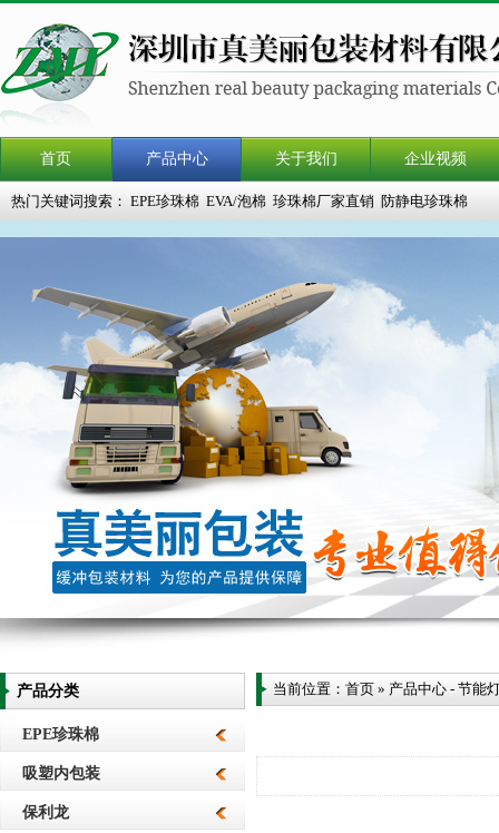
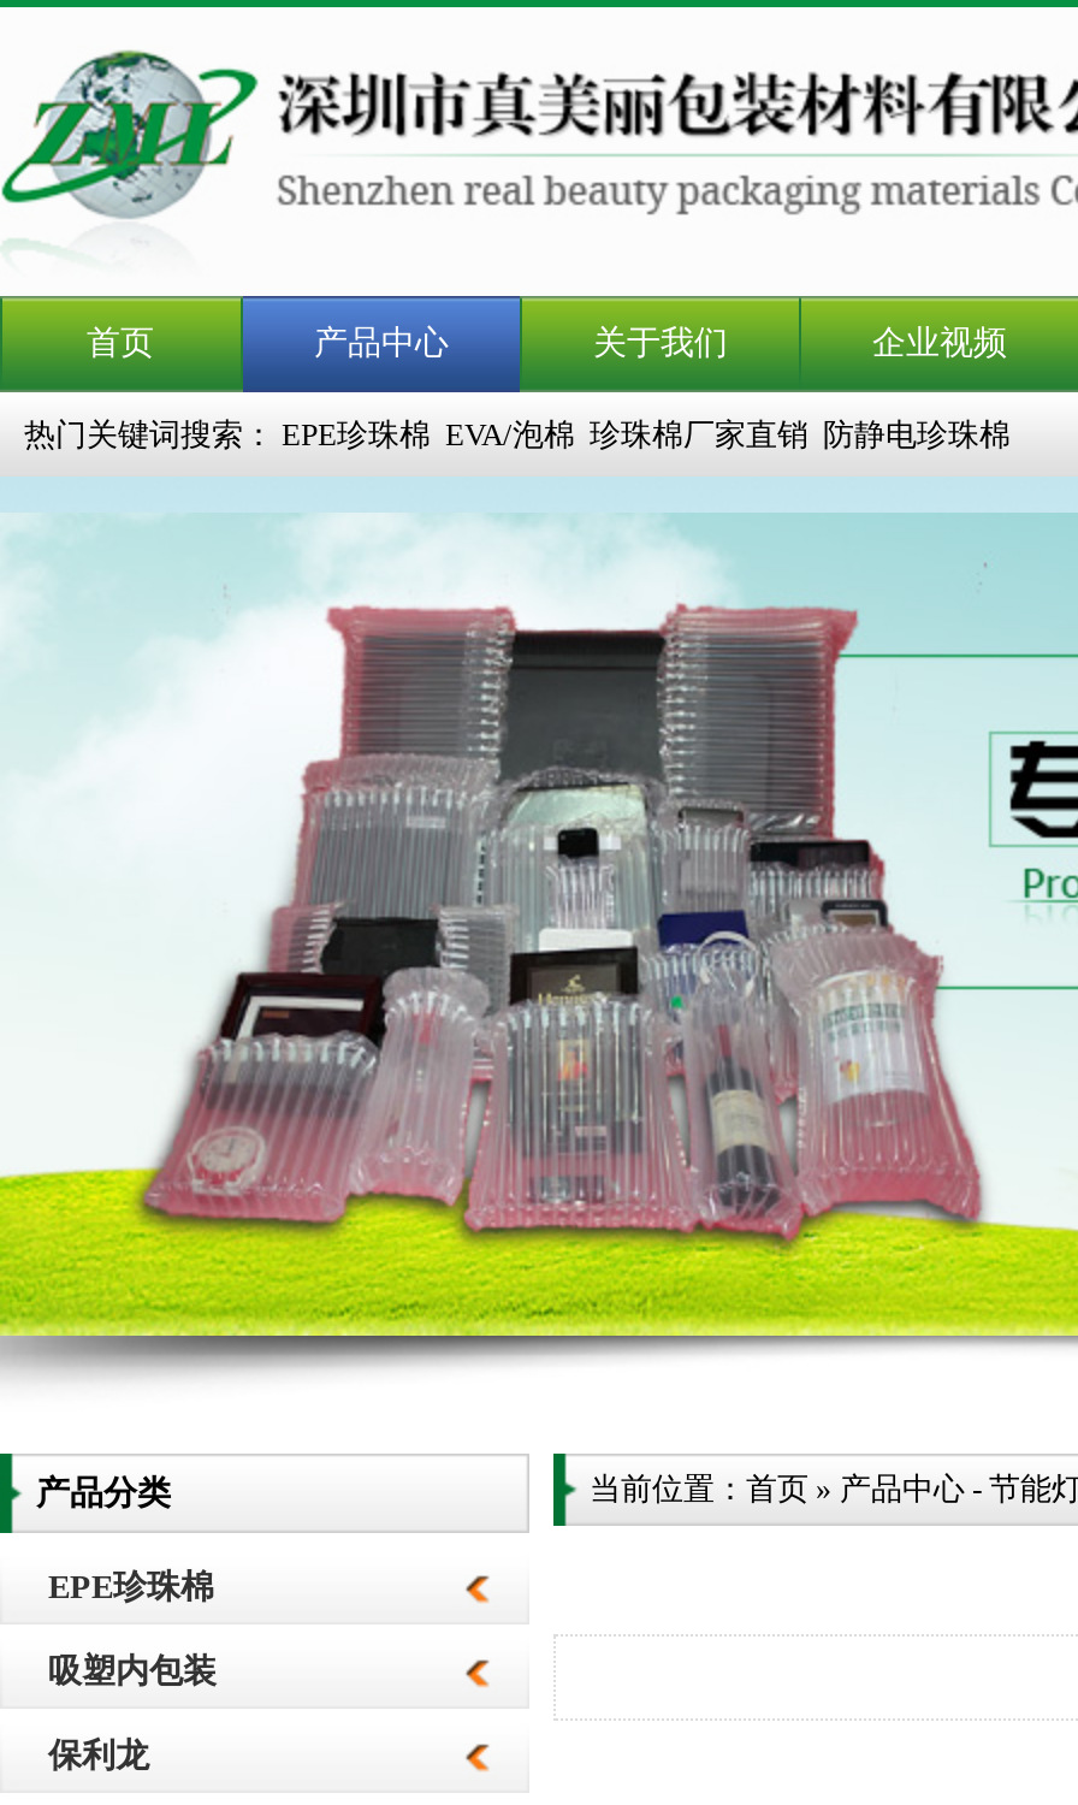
- [image]
+ [image]
